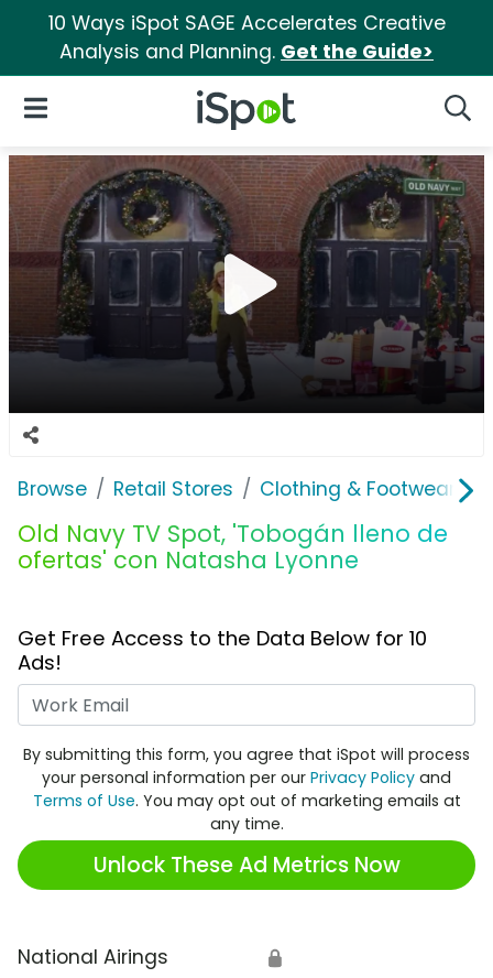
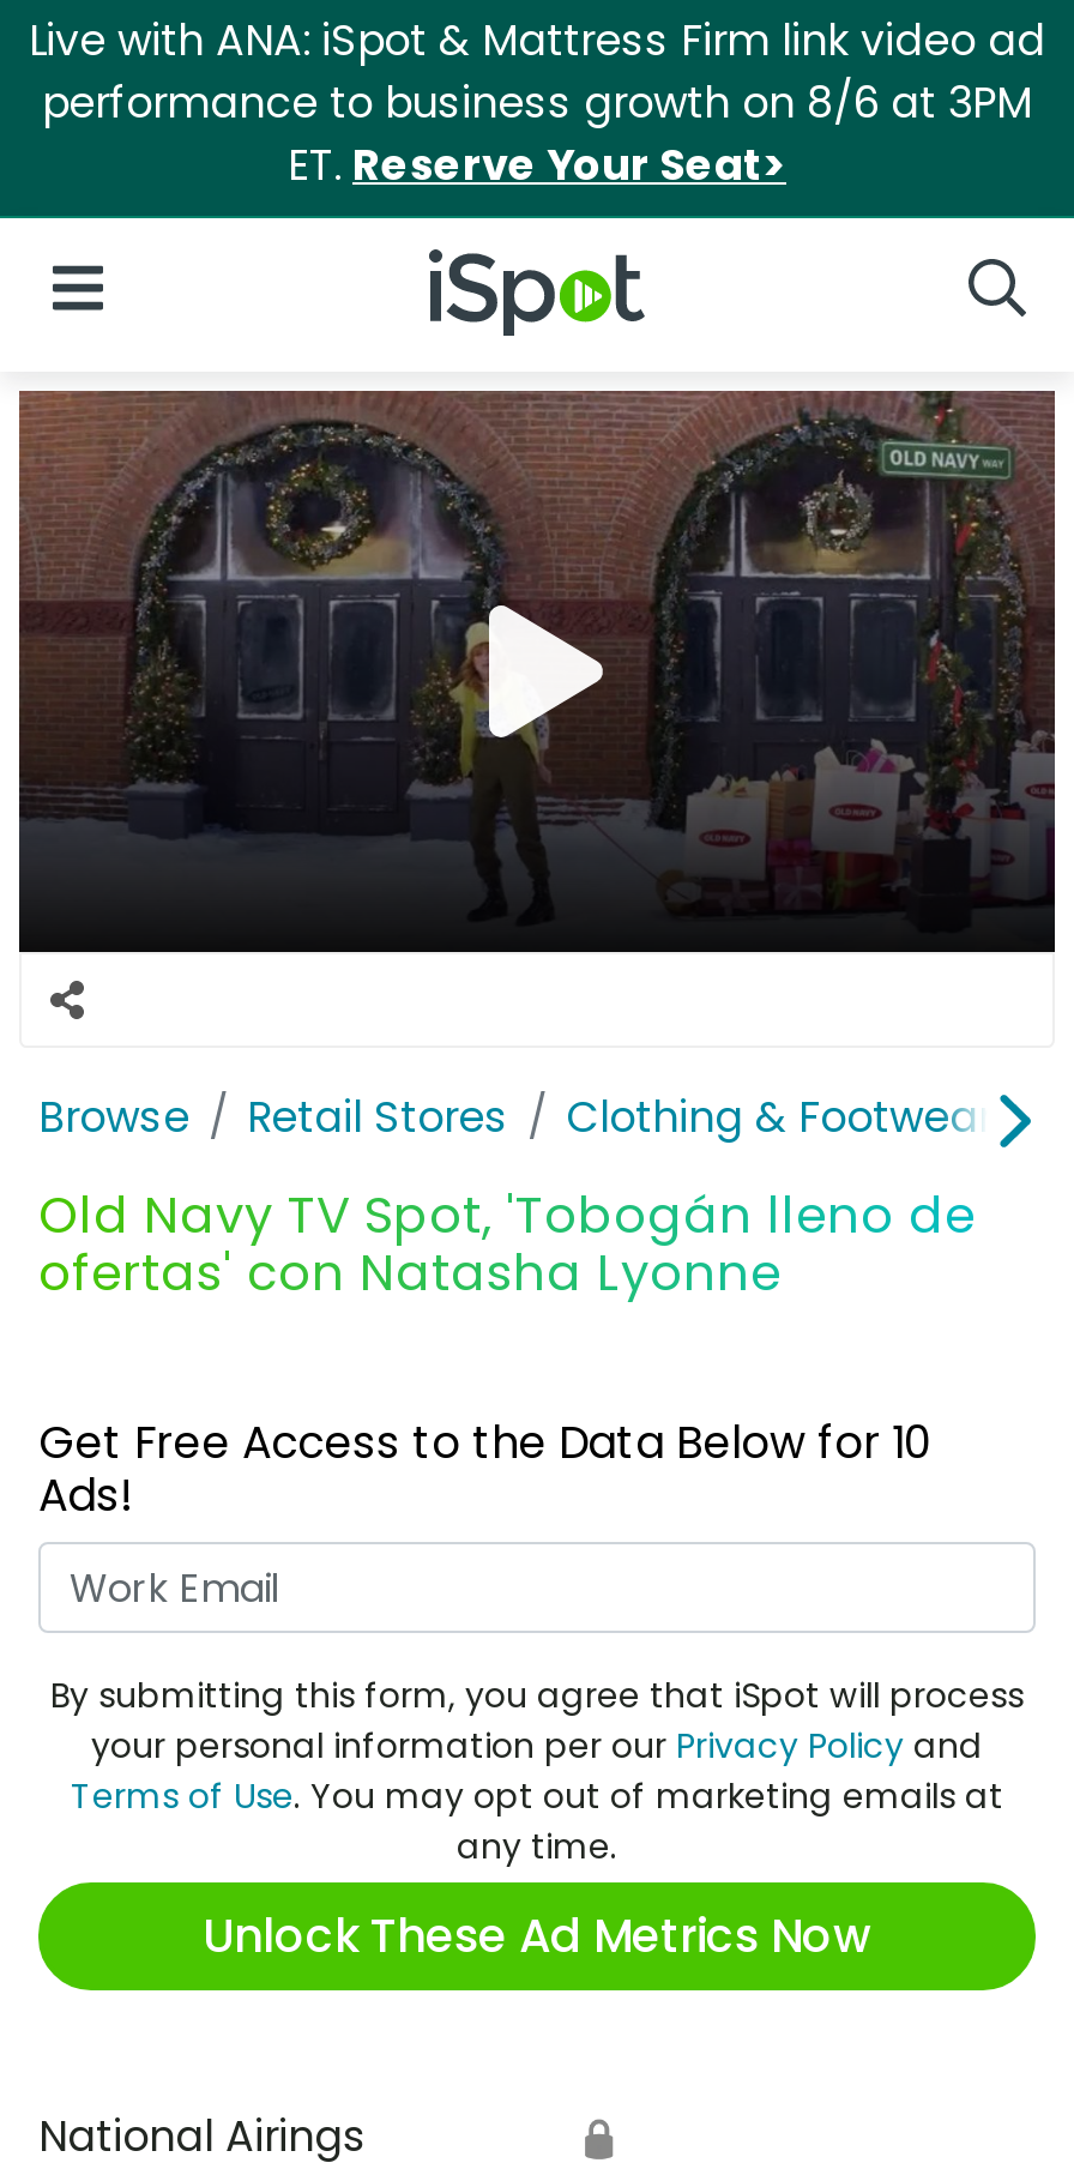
- 10 Ways iSpot SAGE Accelerates Creative
- Analysis and Planning. Get the Guide>
+ Live with ANA: iSpot & Mattress Firm link video ad
+ performance to business growth on 8/6 at 3PM
+ ET. Reserve Your Seat>
